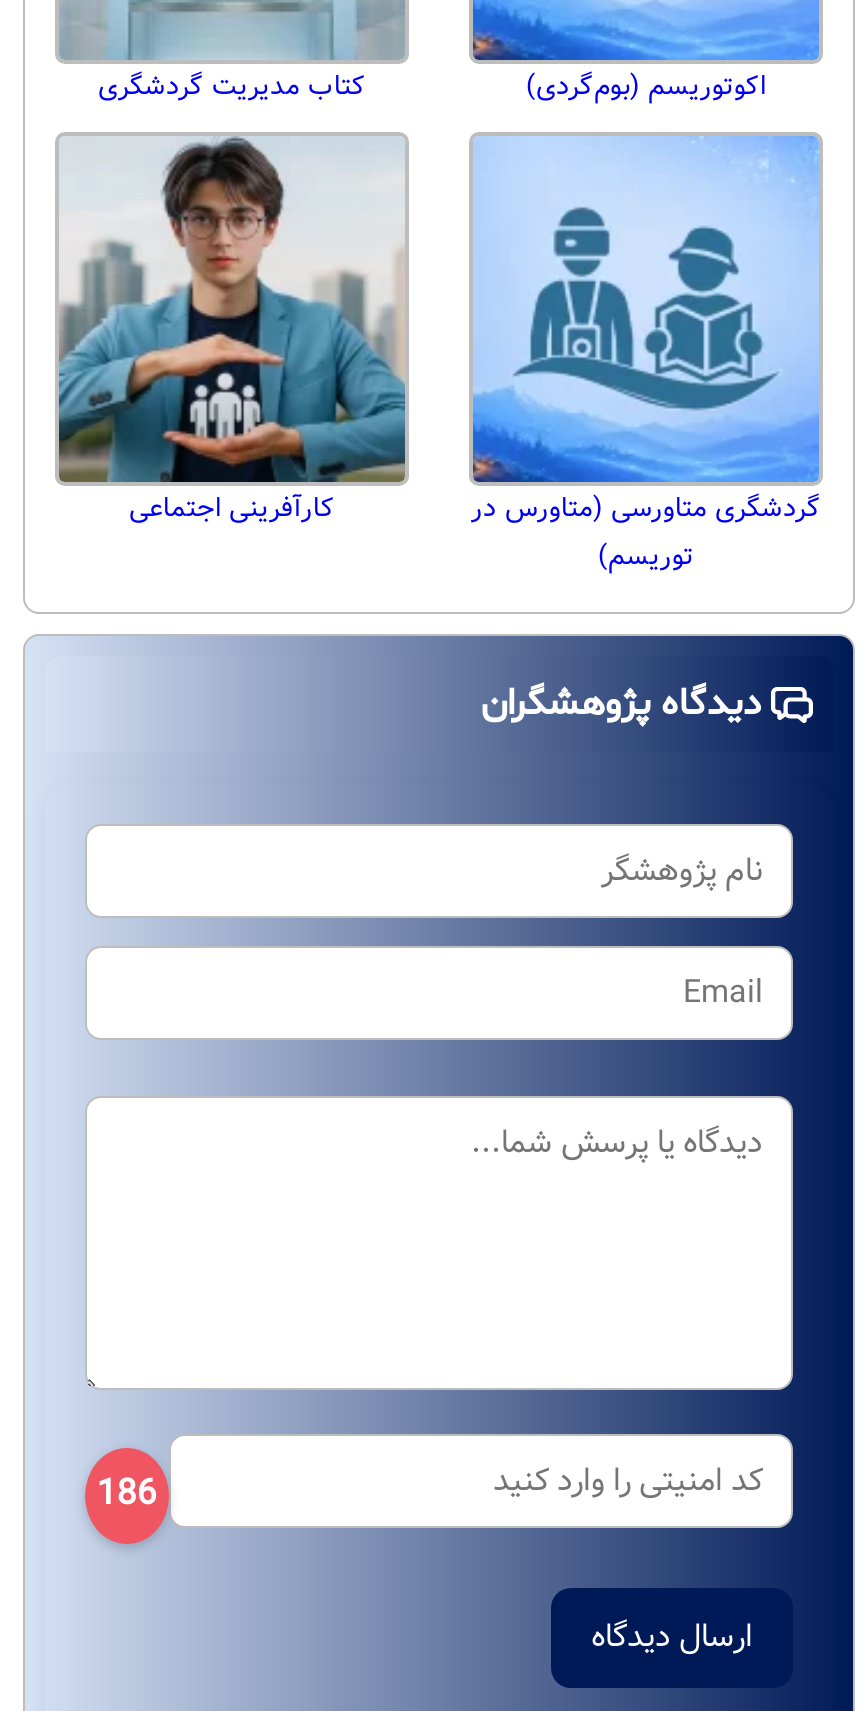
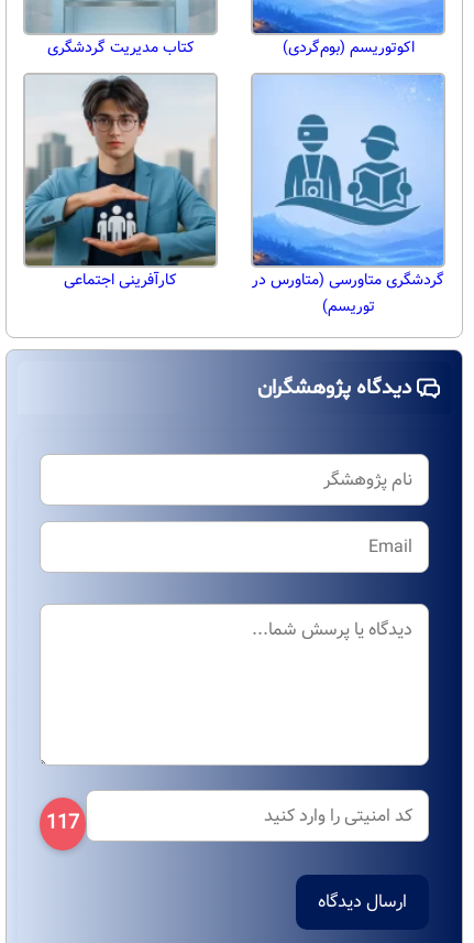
- 186
+ 117
